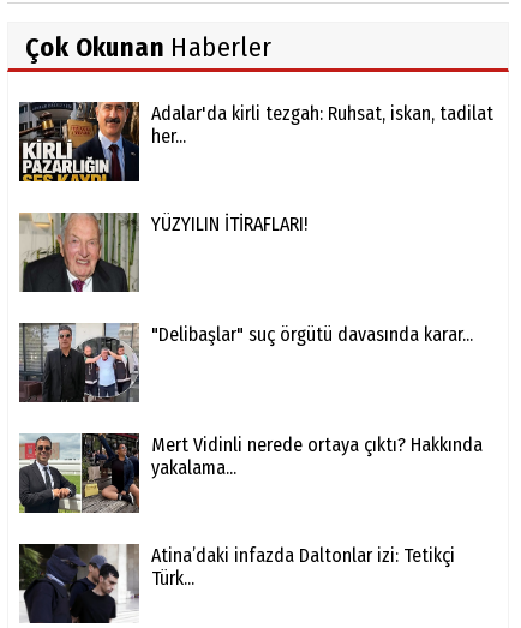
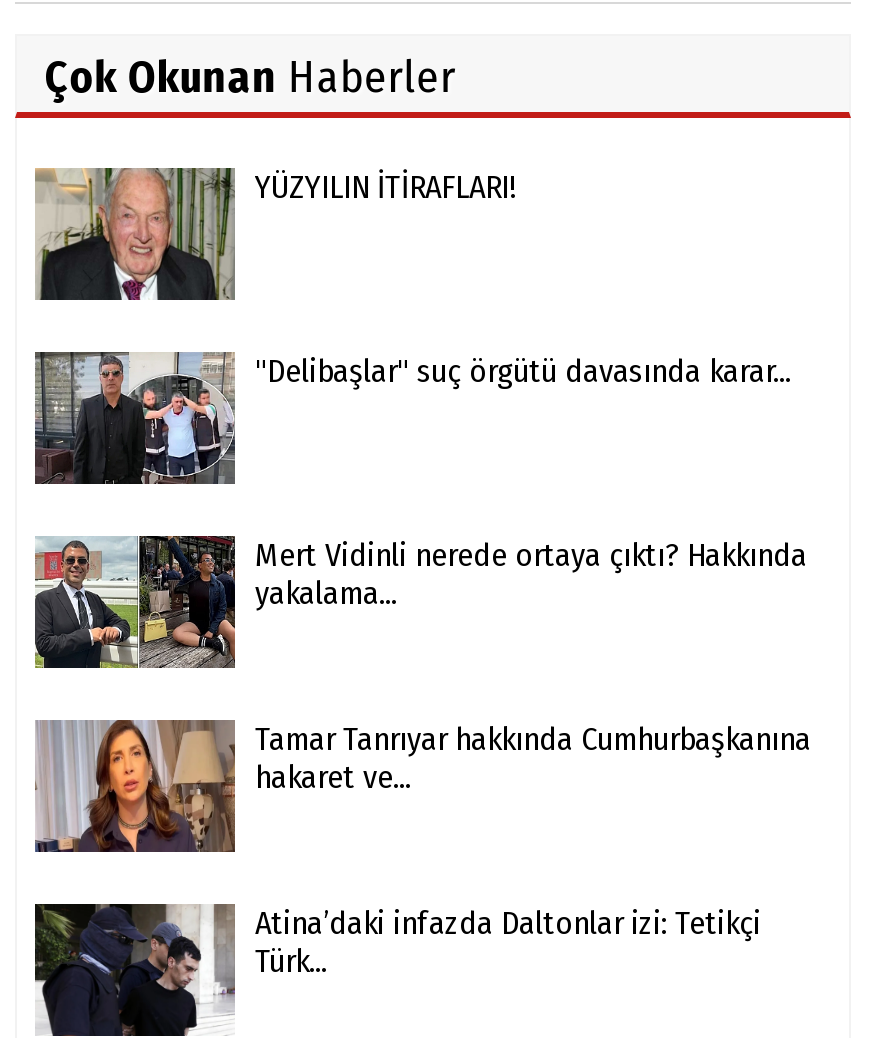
- [image]
- Adalar'da kirli tezgah: Ruhsat, iskan, tadilat
- her...

moved up: [image] | YÜZYILIN İTİRAFLARI! | "Delibaşlar" suç örgütü davasında karar... | Mert Vidinli nerede ortaya çıktı? Hakkında | yakalama...

+ [image]
+ Tamar Tanrıyar hakkında Cumhurbaşkanına
+ hakaret ve...
